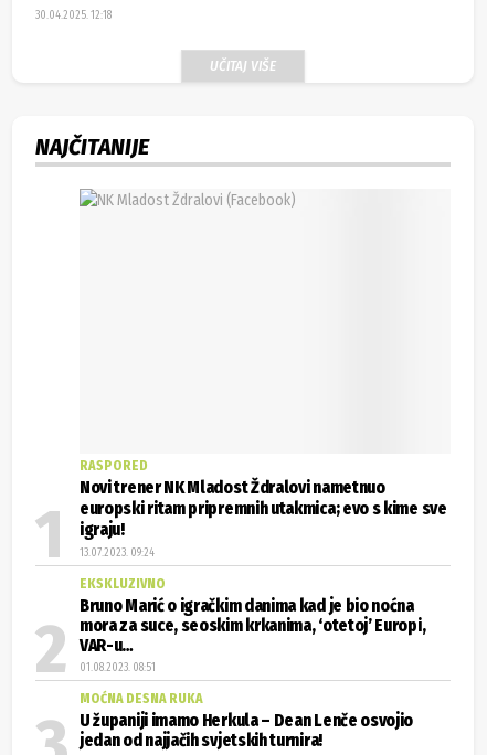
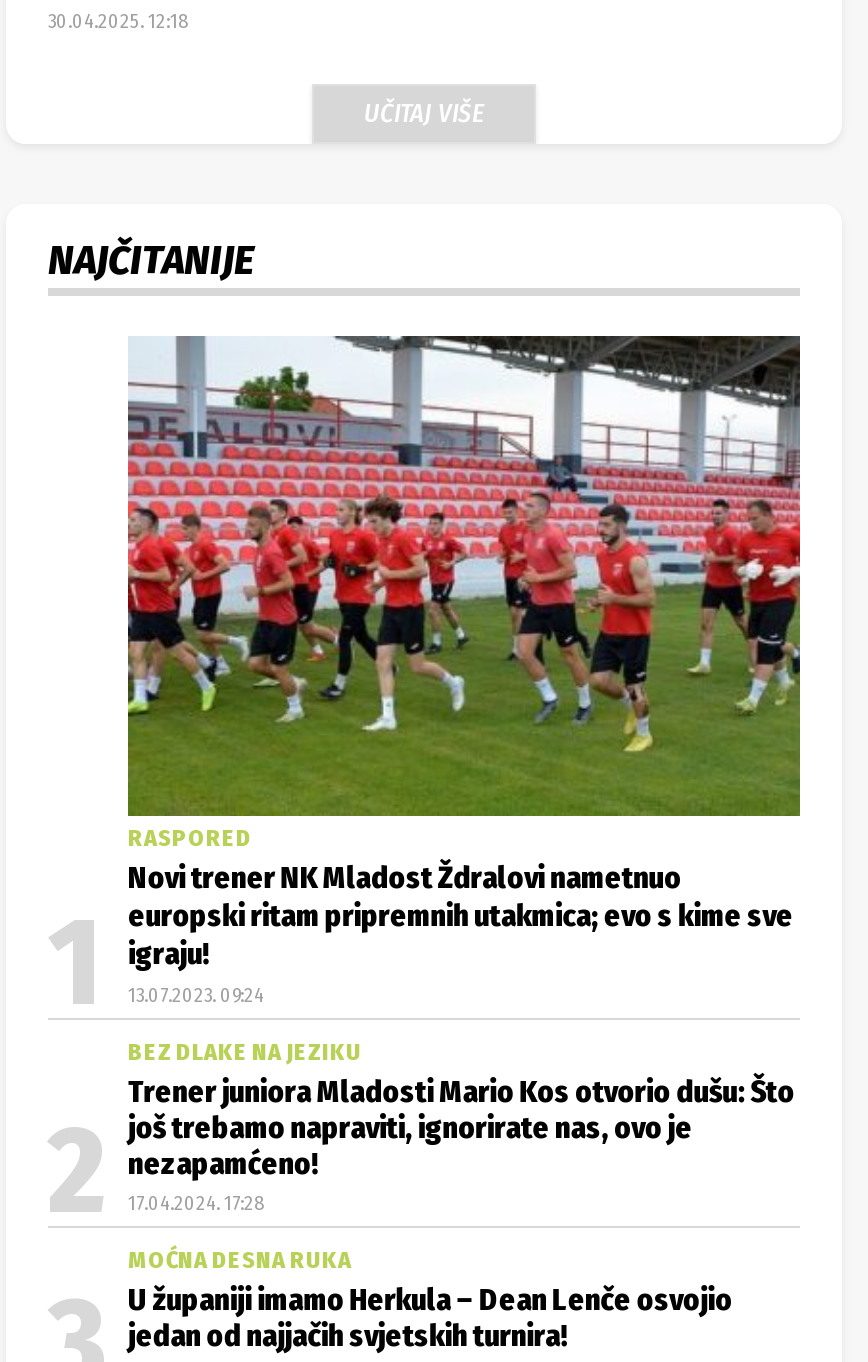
+ [image]

- EKSKLUZIVNO
- Bruno Marić o igračkim danima kad je bio noćna
- mora za suce, seoskim krkanima, ‘otetoj’ Europi,
- VAR-u…
- 01.08.2023. 08:51
+ BEZ DLAKE NA JEZIKU
+ Trener juniora Mladosti Mario Kos otvorio dušu: Što
+ još trebamo napraviti, ignorirate nas, ovo je
+ nezapamćeno!
+ 17.04.2024. 17:28
